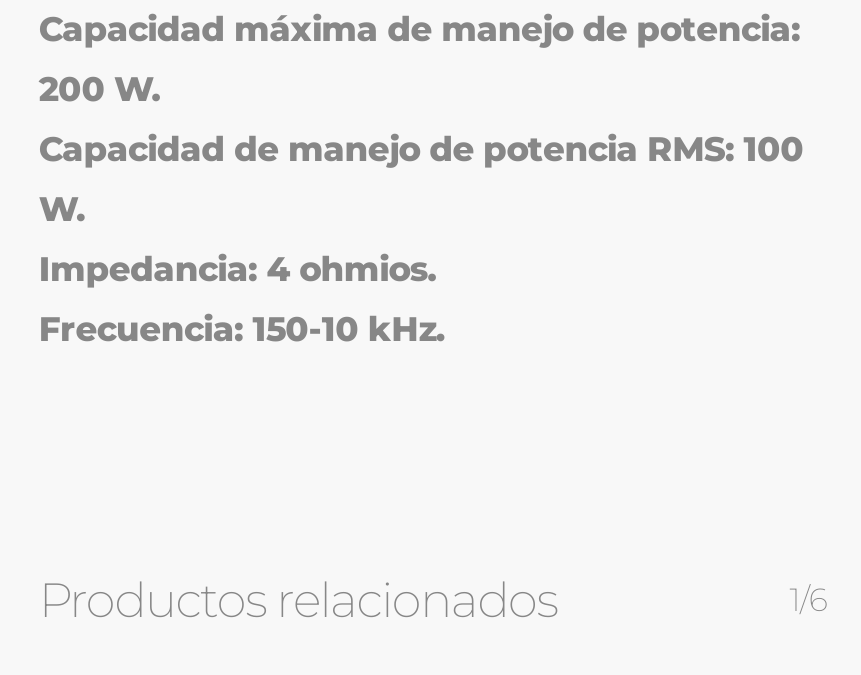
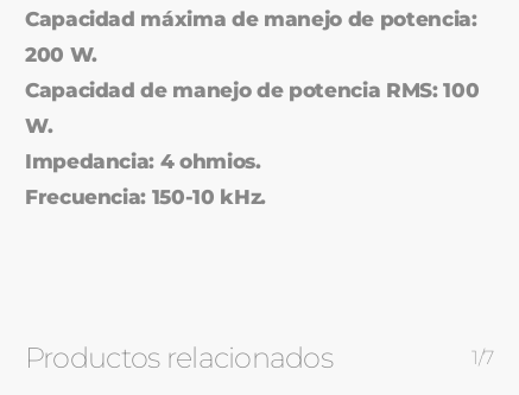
- 1/6
+ 1/7
